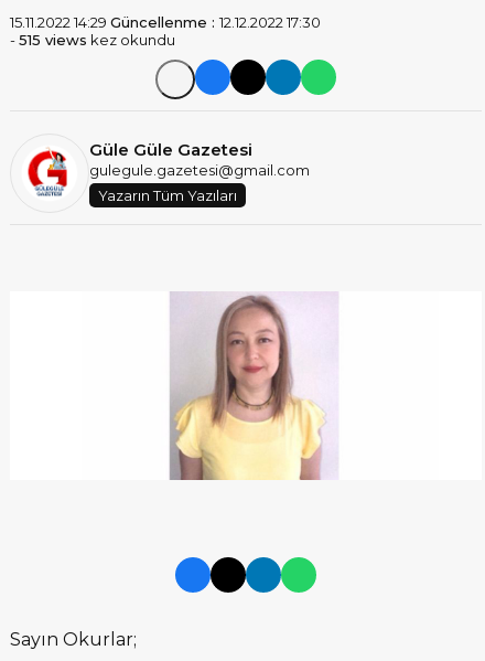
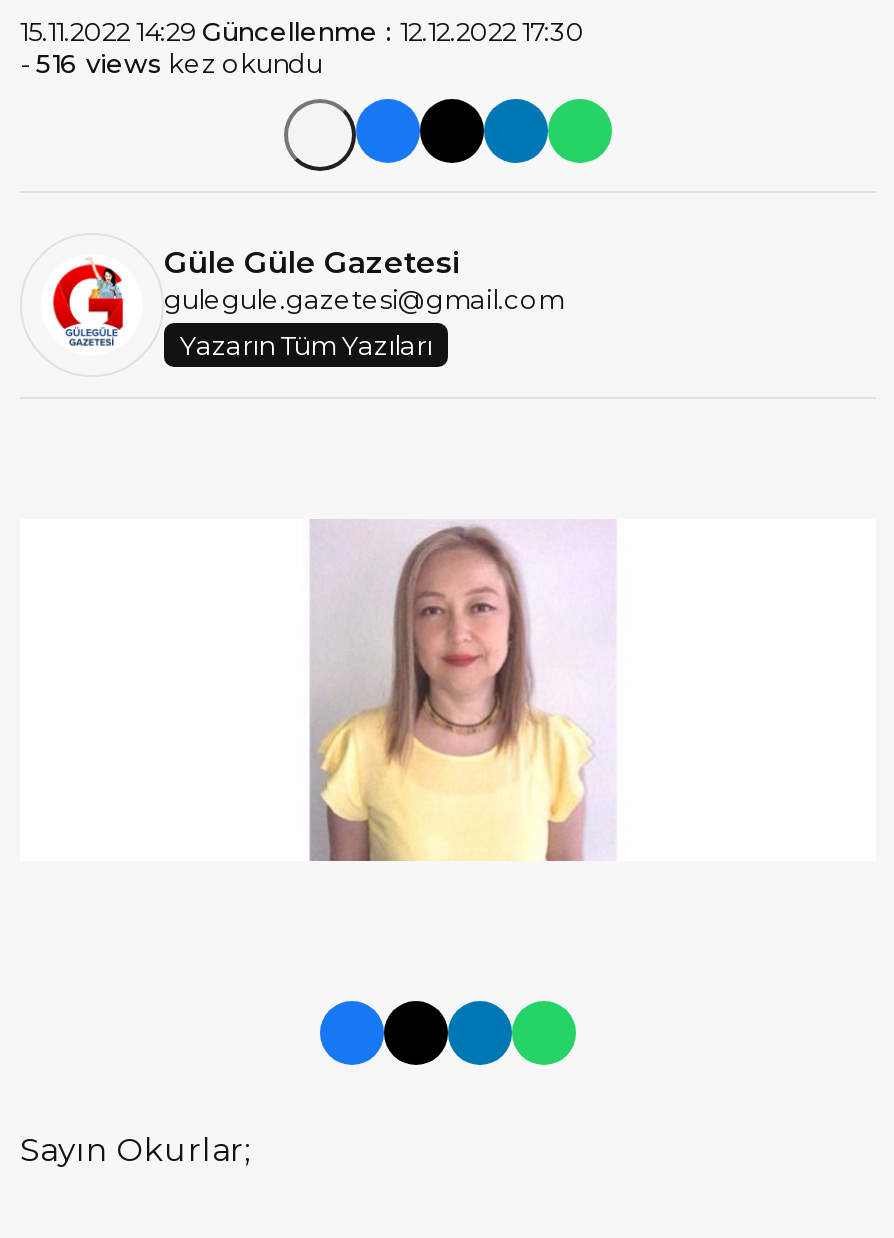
- - 515 views kez okundu
+ - 516 views kez okundu
